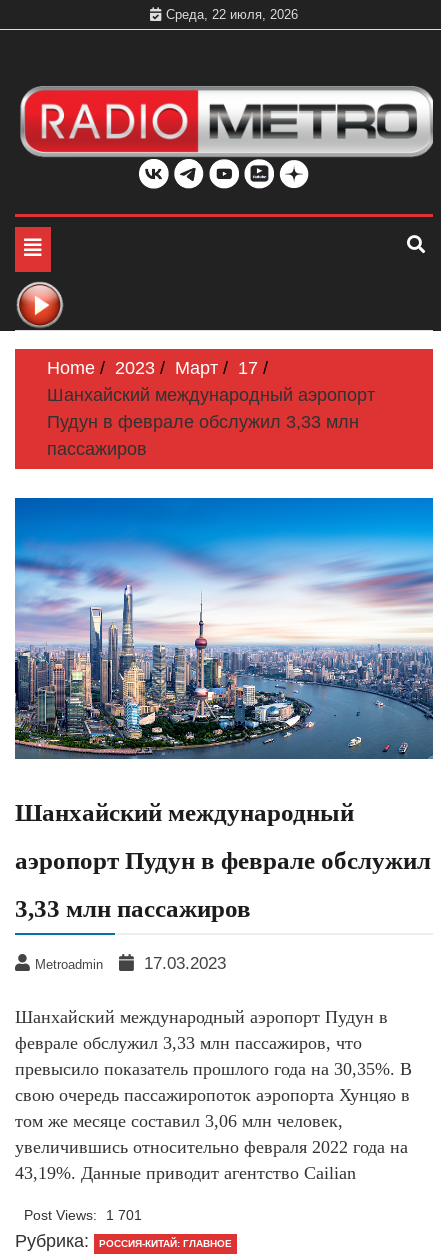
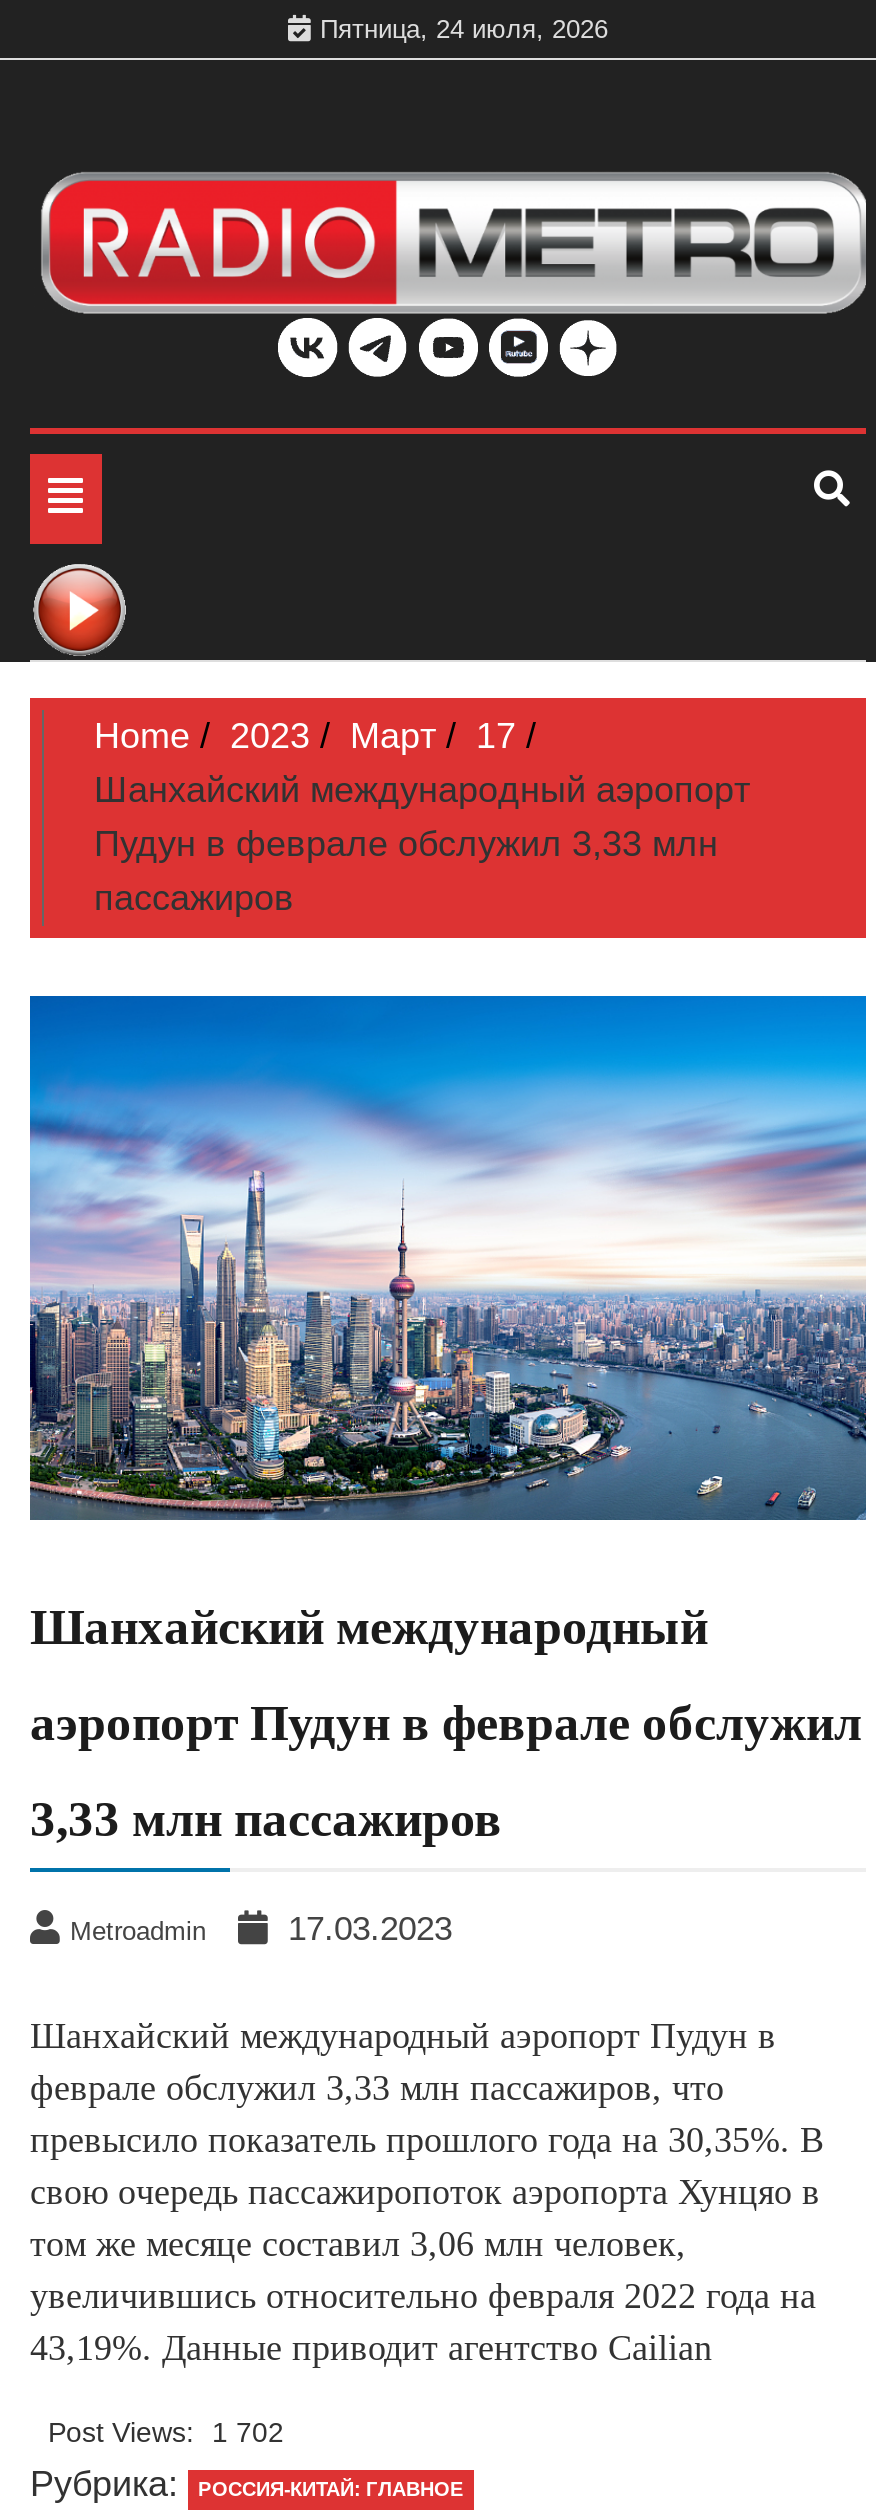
- Среда, 22 июля, 2026
+ Пятница, 24 июля, 2026

- Post Views: 1 701
+ Post Views: 1 702
